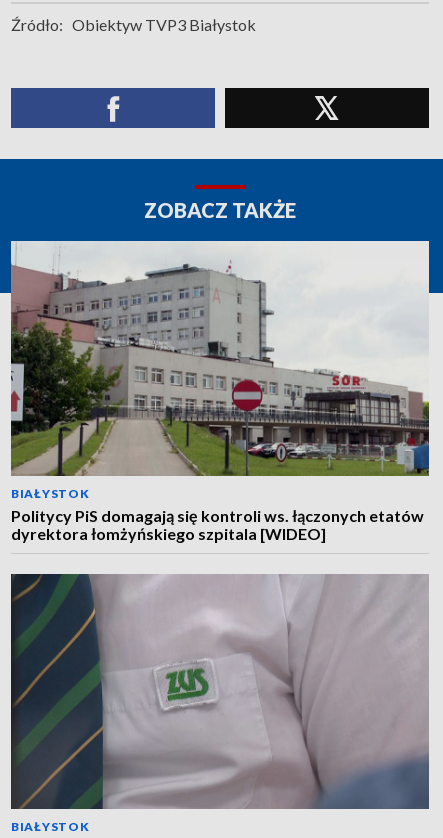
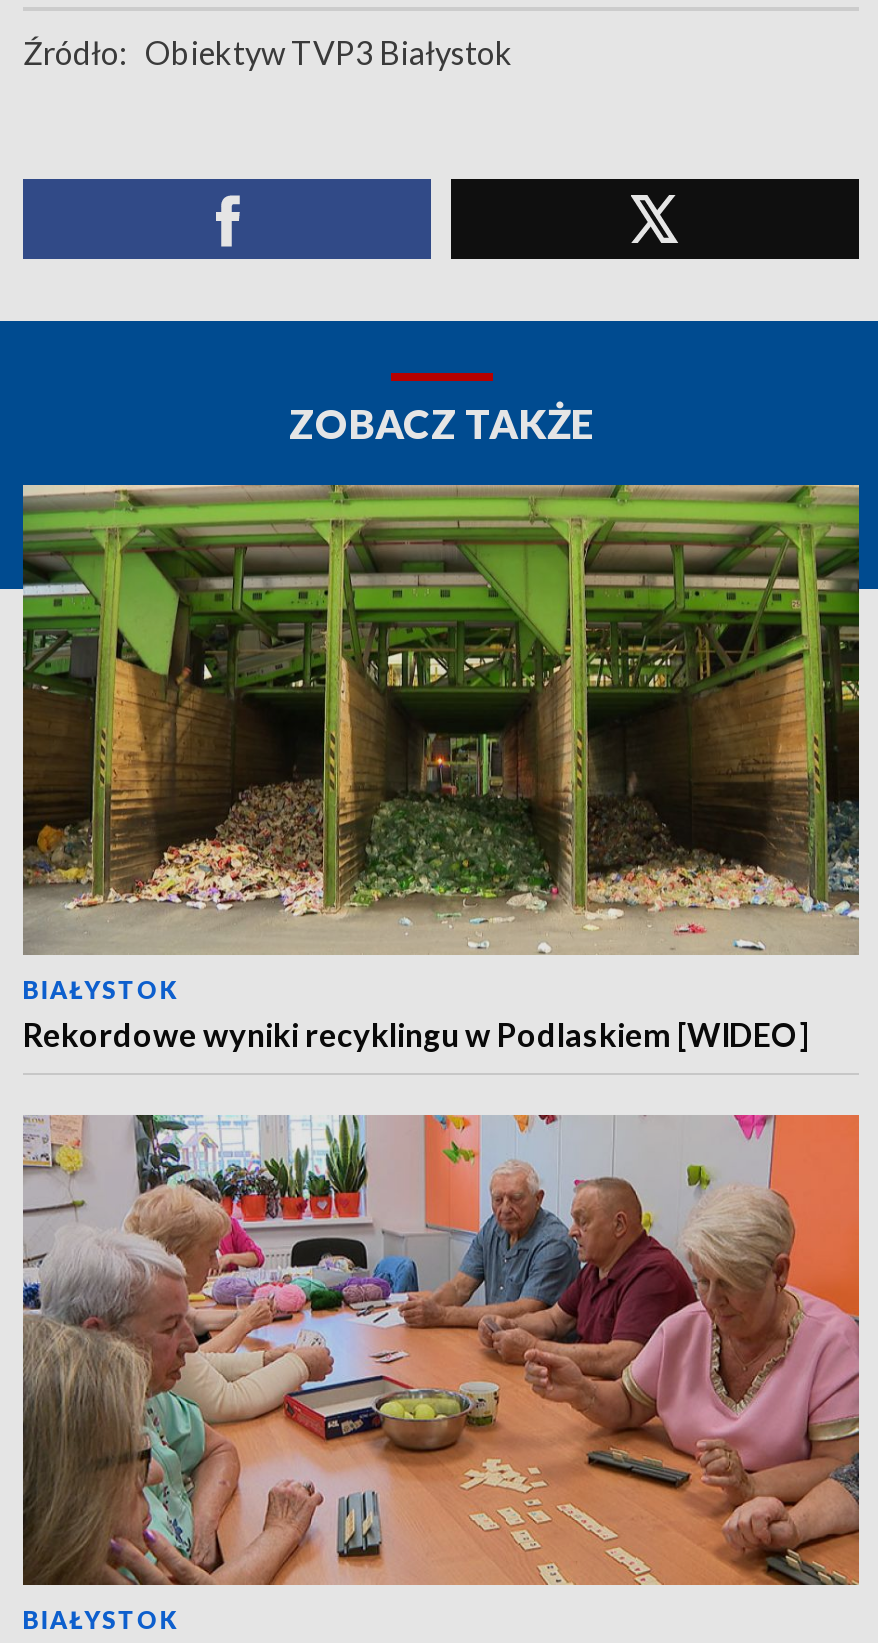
- [image]
- Politycy PiS domagają się kontroli ws. łączonych etatów
- dyrektora łomżyńskiego szpitala [WIDEO]
+ [image]
+ Rekordowe wyniki recyklingu w Podlaskiem [WIDEO]

- [image]
+ [image]
